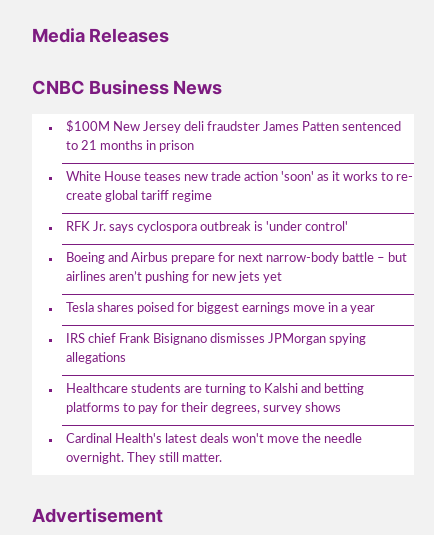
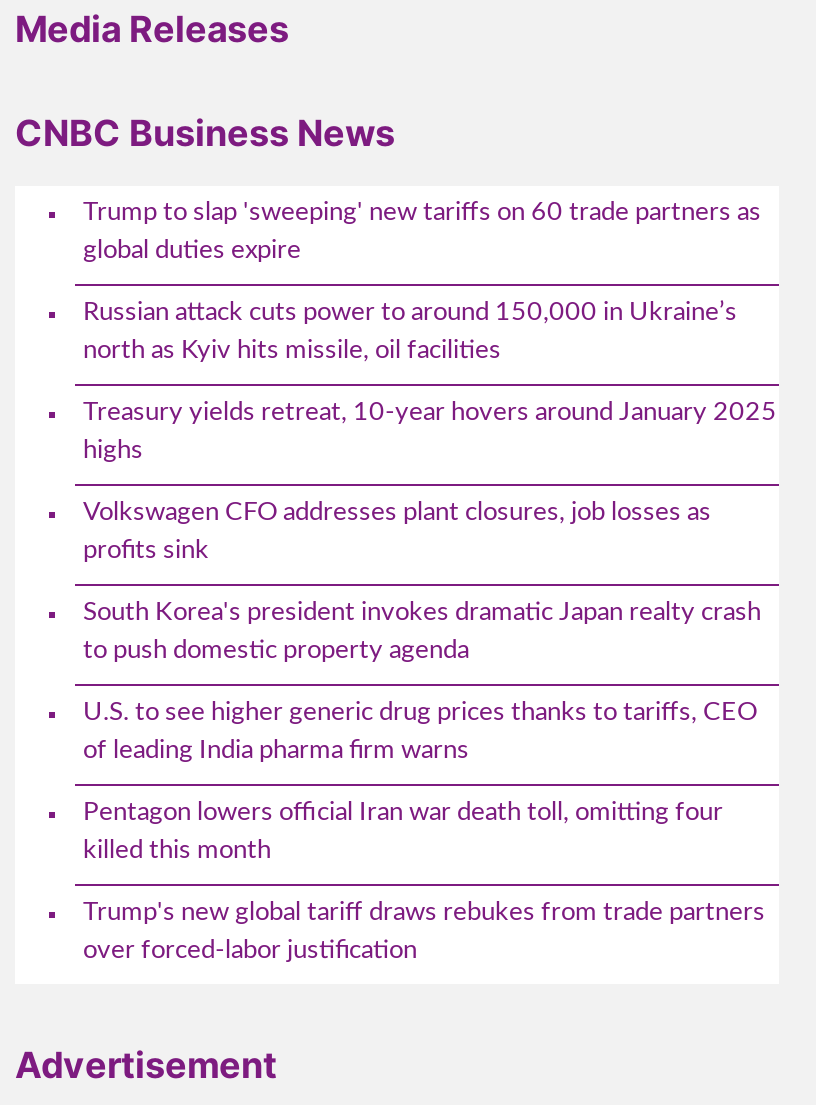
- $100M New Jersey deli fraudster James Patten sentenced
- to 21 months in prison
- White House teases new trade action 'soon' as it works to re-
- create global tariff regime
- RFK Jr. says cyclospora outbreak is 'under control'
- Boeing and Airbus prepare for next narrow-body battle – but
- airlines aren’t pushing for new jets yet
- Tesla shares poised for biggest earnings move in a year
- IRS chief Frank Bisignano dismisses JPMorgan spying
- allegations
- Healthcare students are turning to Kalshi and betting
- platforms to pay for their degrees, survey shows
- Cardinal Health's latest deals won't move the needle
- overnight. They still matter.
+ Trump to slap 'sweeping' new tariffs on 60 trade partners as
+ global duties expire
+ Russian attack cuts power to around 150,000 in Ukraine’s
+ north as Kyiv hits missile, oil facilities
+ Treasury yields retreat, 10-year hovers around January 2025
+ highs
+ Volkswagen CFO addresses plant closures, job losses as
+ profits sink
+ South Korea's president invokes dramatic Japan realty crash
+ to push domestic property agenda
+ U.S. to see higher generic drug prices thanks to tariffs, CEO
+ of leading India pharma firm warns
+ Pentagon lowers official Iran war death toll, omitting four
+ killed this month
+ Trump's new global tariff draws rebukes from trade partners
+ over forced-labor justification
